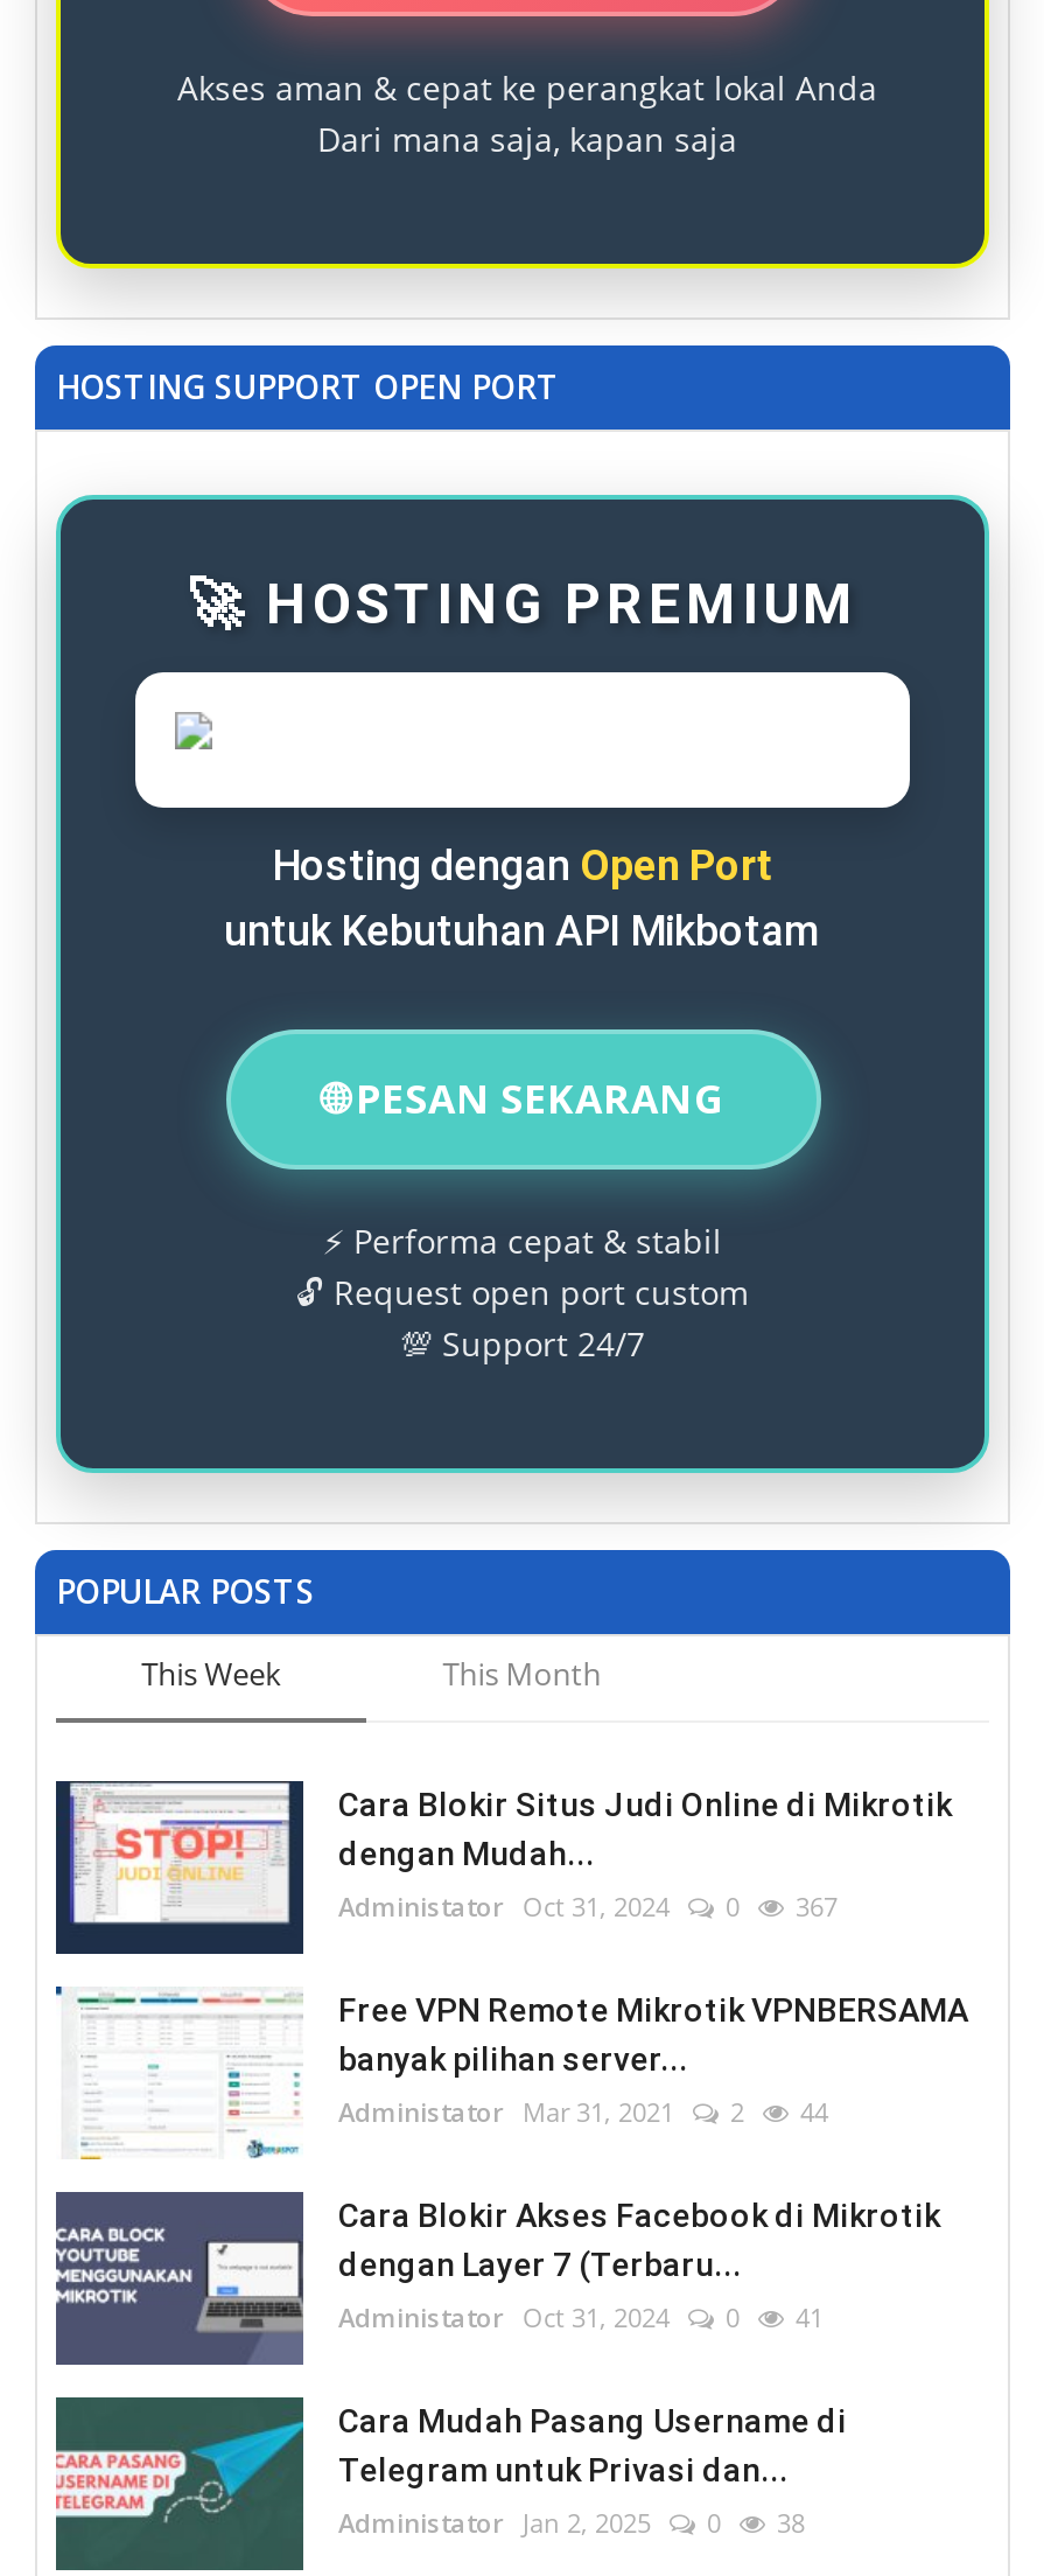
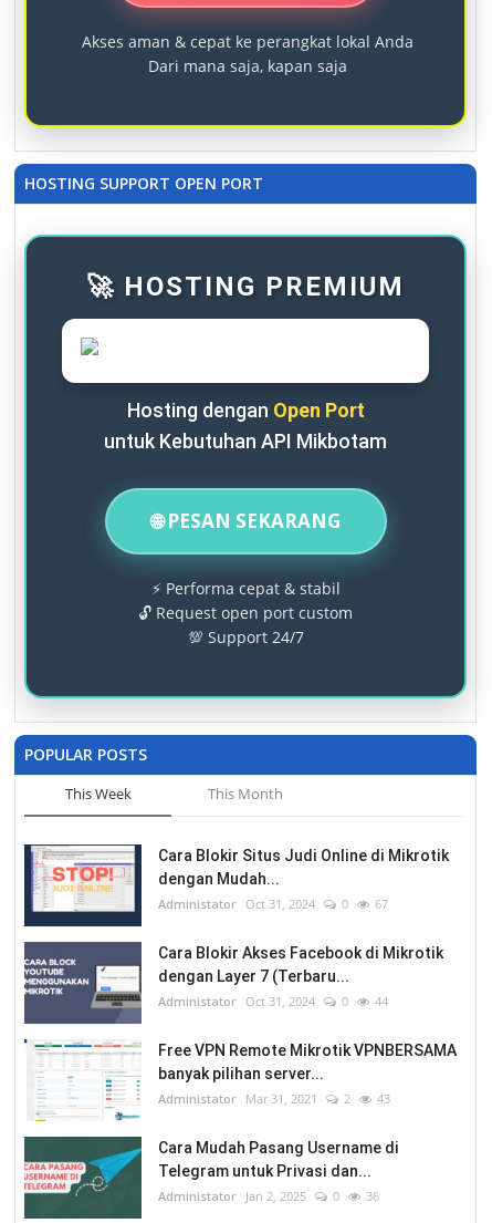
- Administator Oct 31, 2024 0 367
+ Administator Oct 31, 2024 0 67

moved down: [image] | 44 | Free VPN Remote Mikrotik VPNBERSAMA | banyak pilihan server... | Administator Mar 31, 2021 | 2

moved up: [image] | Cara Blokir Akses Facebook di Mikrotik | dengan Layer 7 (Terbaru... | Administator Oct 31, 2024 | 0

- 41
+ 43

- Administator Jan 2, 2025 0 38
+ Administator Jan 2, 2025 0 36
